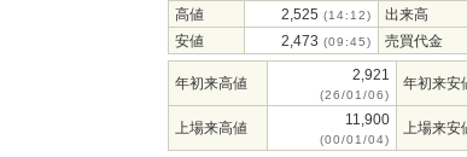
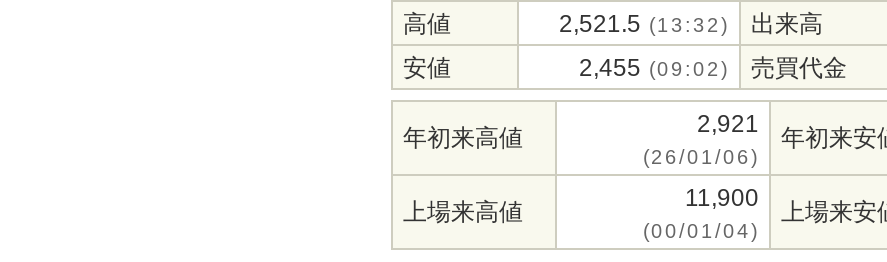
- 2,525 (14:12) 出来高
+ 2,521.5 (13:32) 出来高

- 2,473 (09:45) 売買代金
+ 2,455 (09:02) 売買代金
